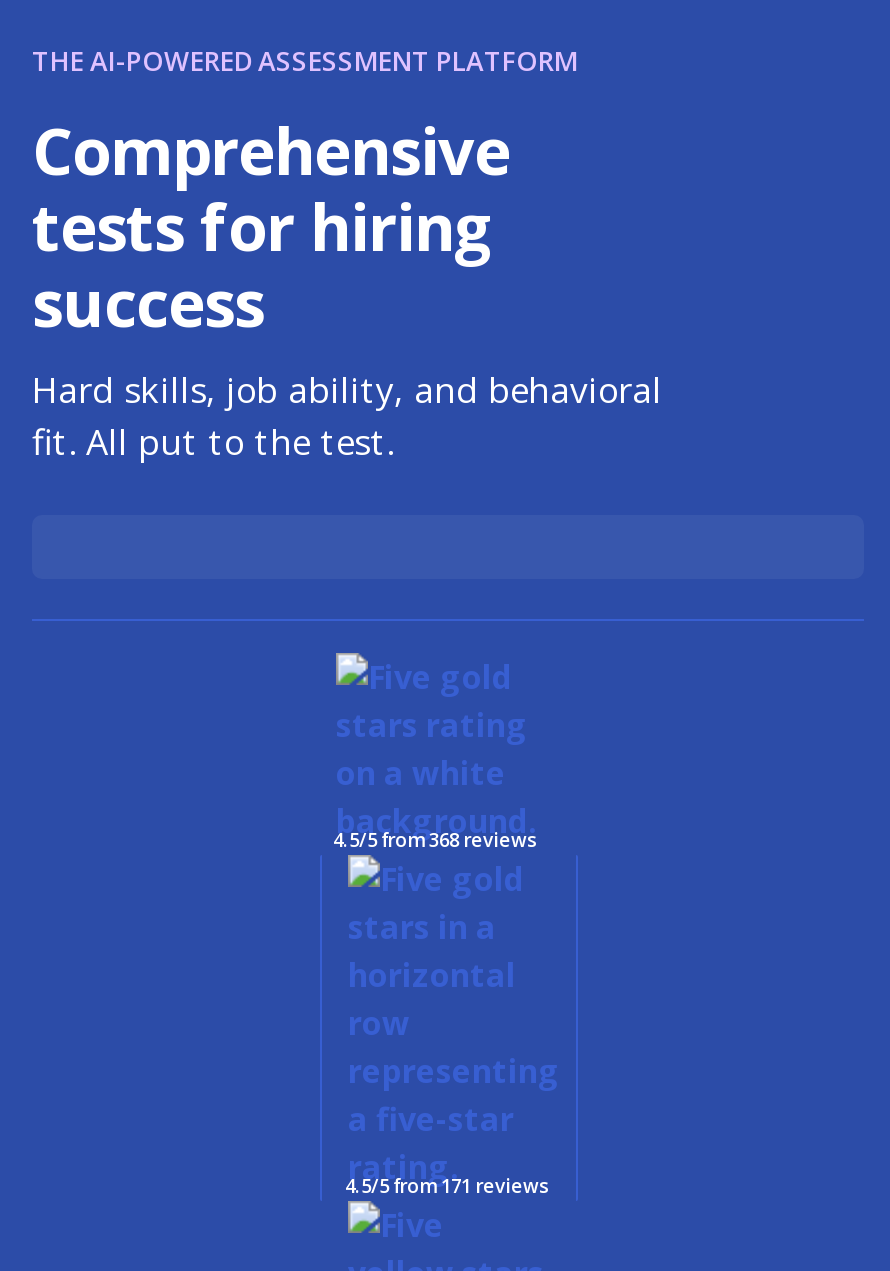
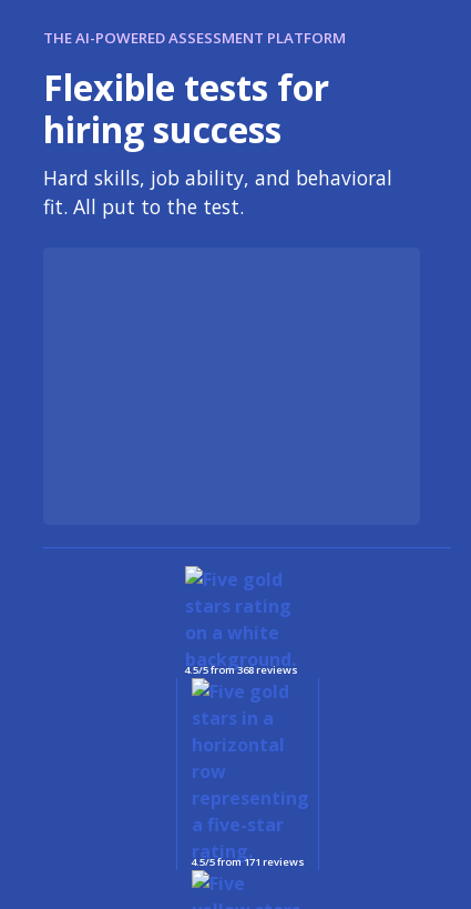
- Comprehensive
- tests for hiring
- success
+ Flexible tests for
+ hiring success

moved up: Hard skills, job ability, and behavioral | fit. All put to the test.
